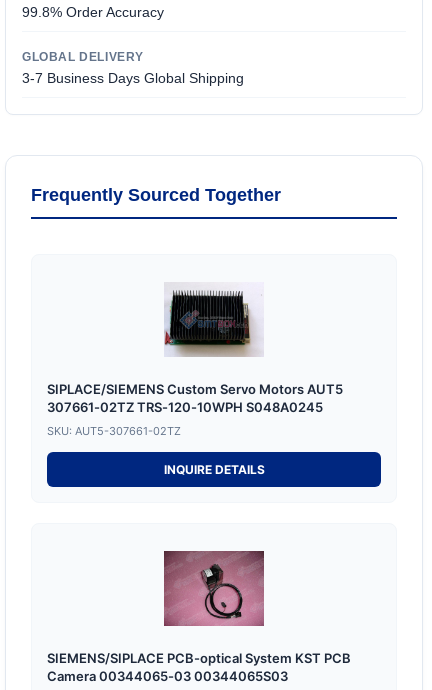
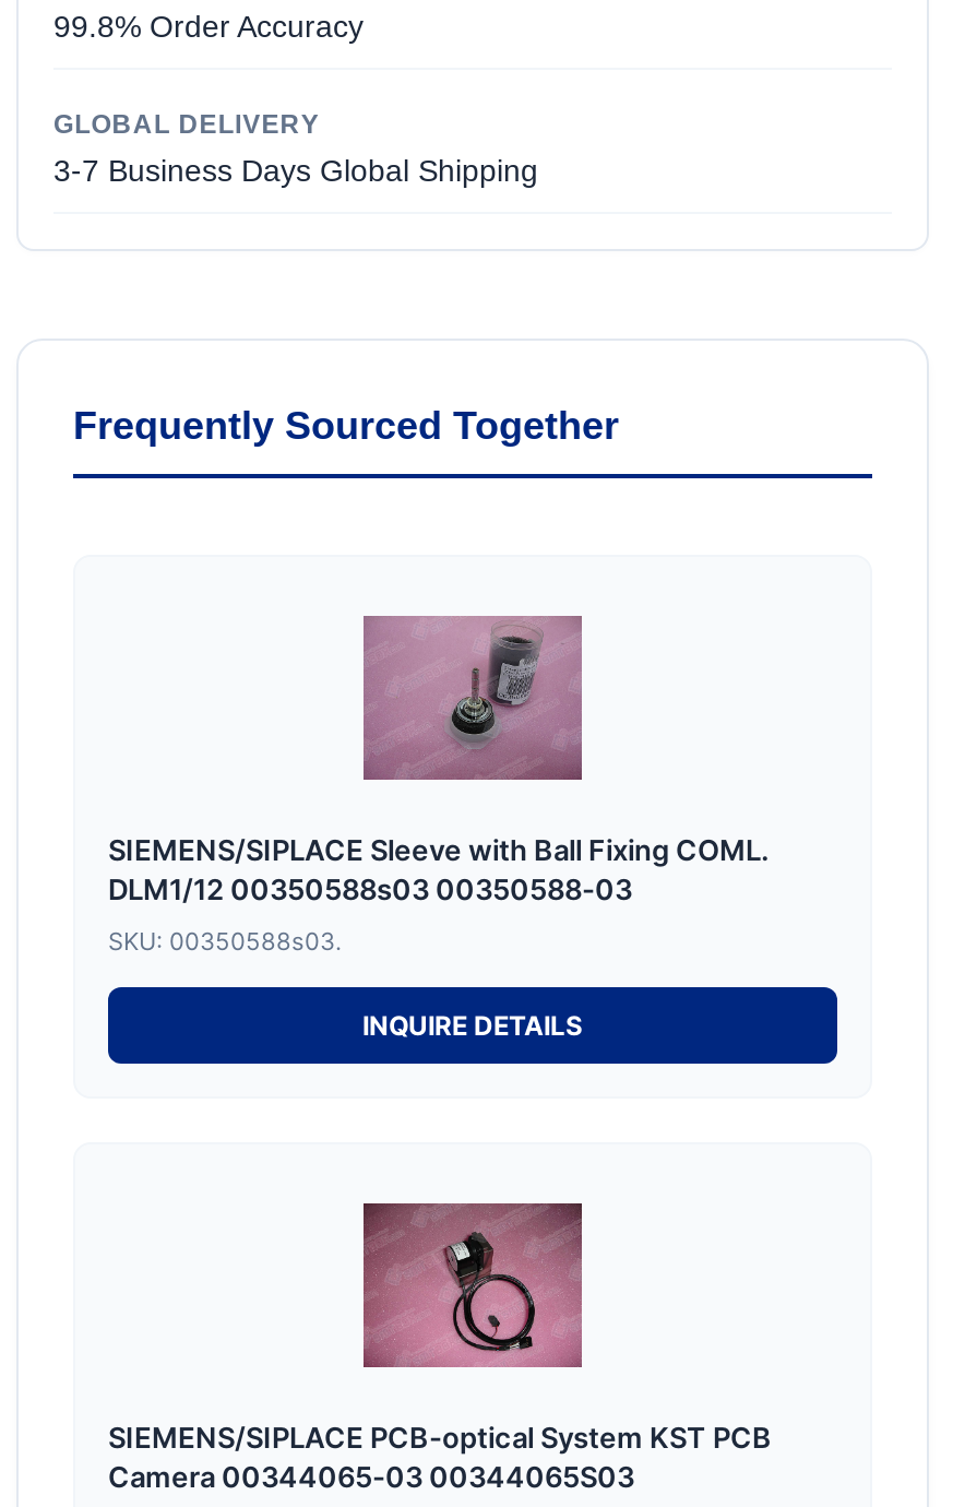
- [image]
- SIPLACE/SIEMENS Custom Servo Motors AUT5
- 307661-02TZ TRS-120-10WPH S048A0245
+ [image]
+ SIEMENS/SIPLACE Sleeve with Ball Fixing COML.
+ DLM1/12 00350588s03 00350588-03

- SKU: AUT5-307661-02TZ
+ SKU: 00350588s03.
